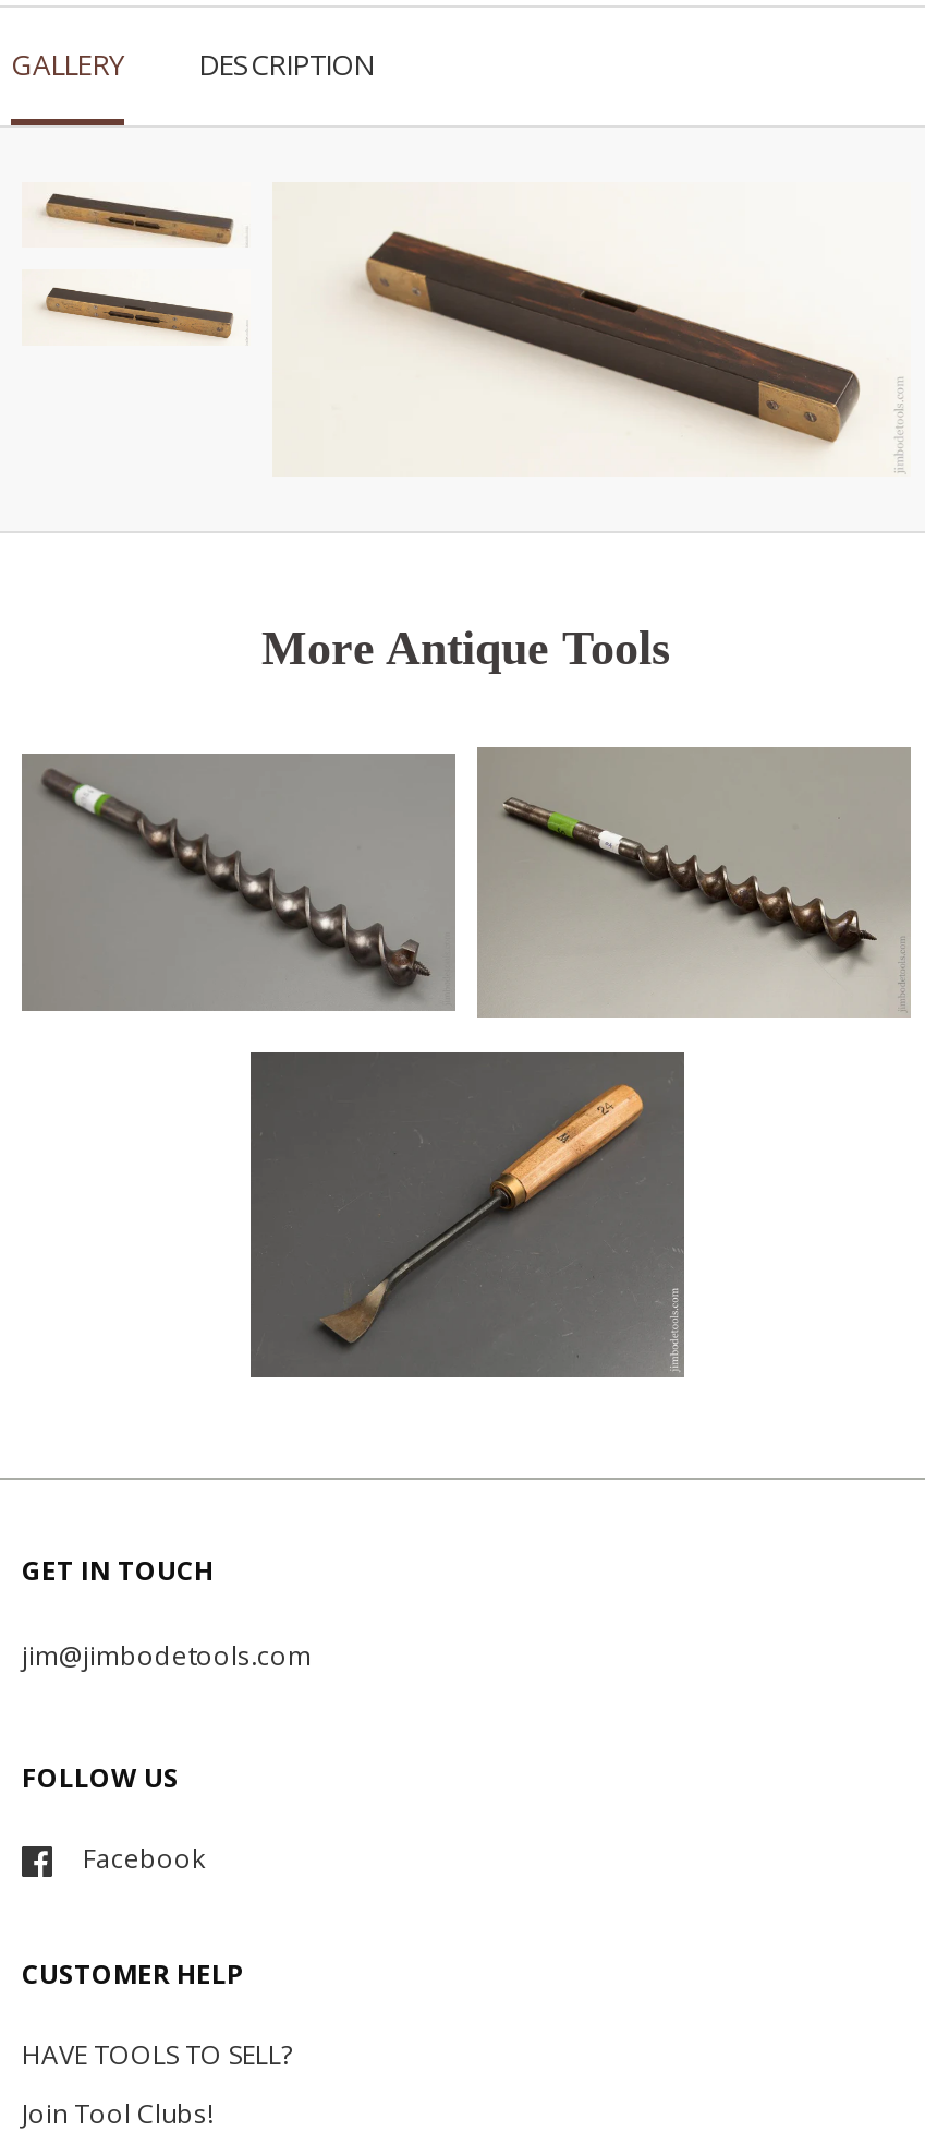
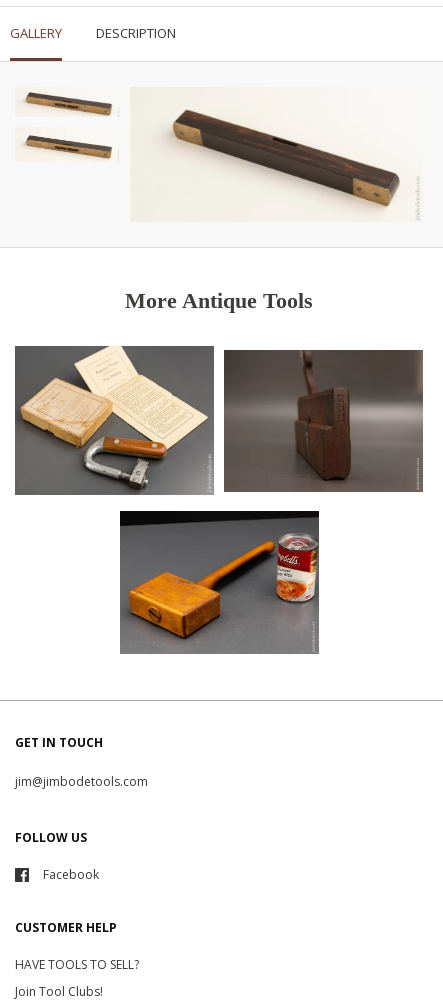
- [image]
+ [image]

- [image]
+ [image]

- [image]
+ [image]
